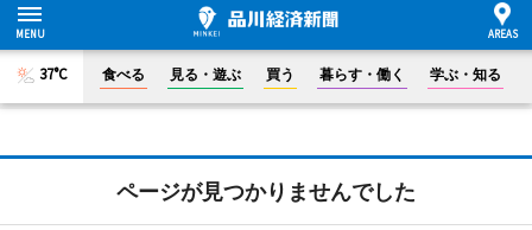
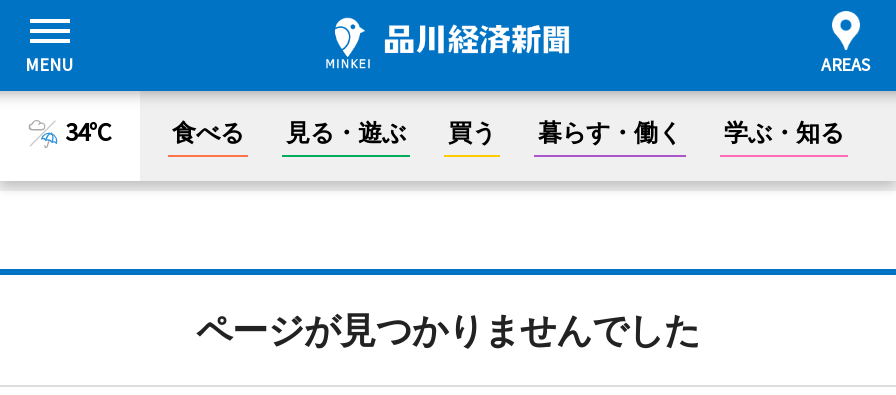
- 37°C 食べる 見る・遊ぶ 買う 暮らす・働く 学ぶ・知る
+ 34°C 食べる 見る・遊ぶ 買う 暮らす・働く 学ぶ・知る
